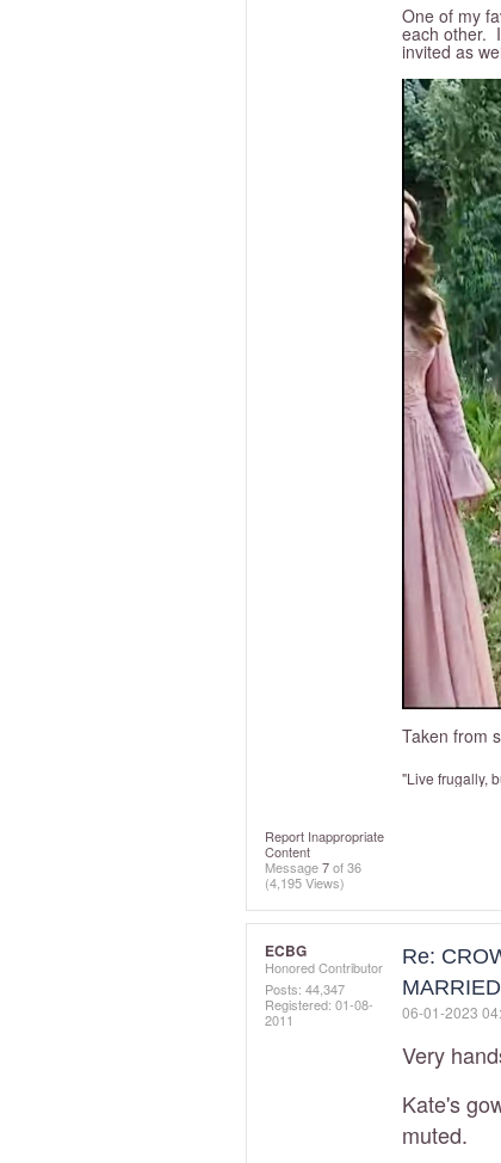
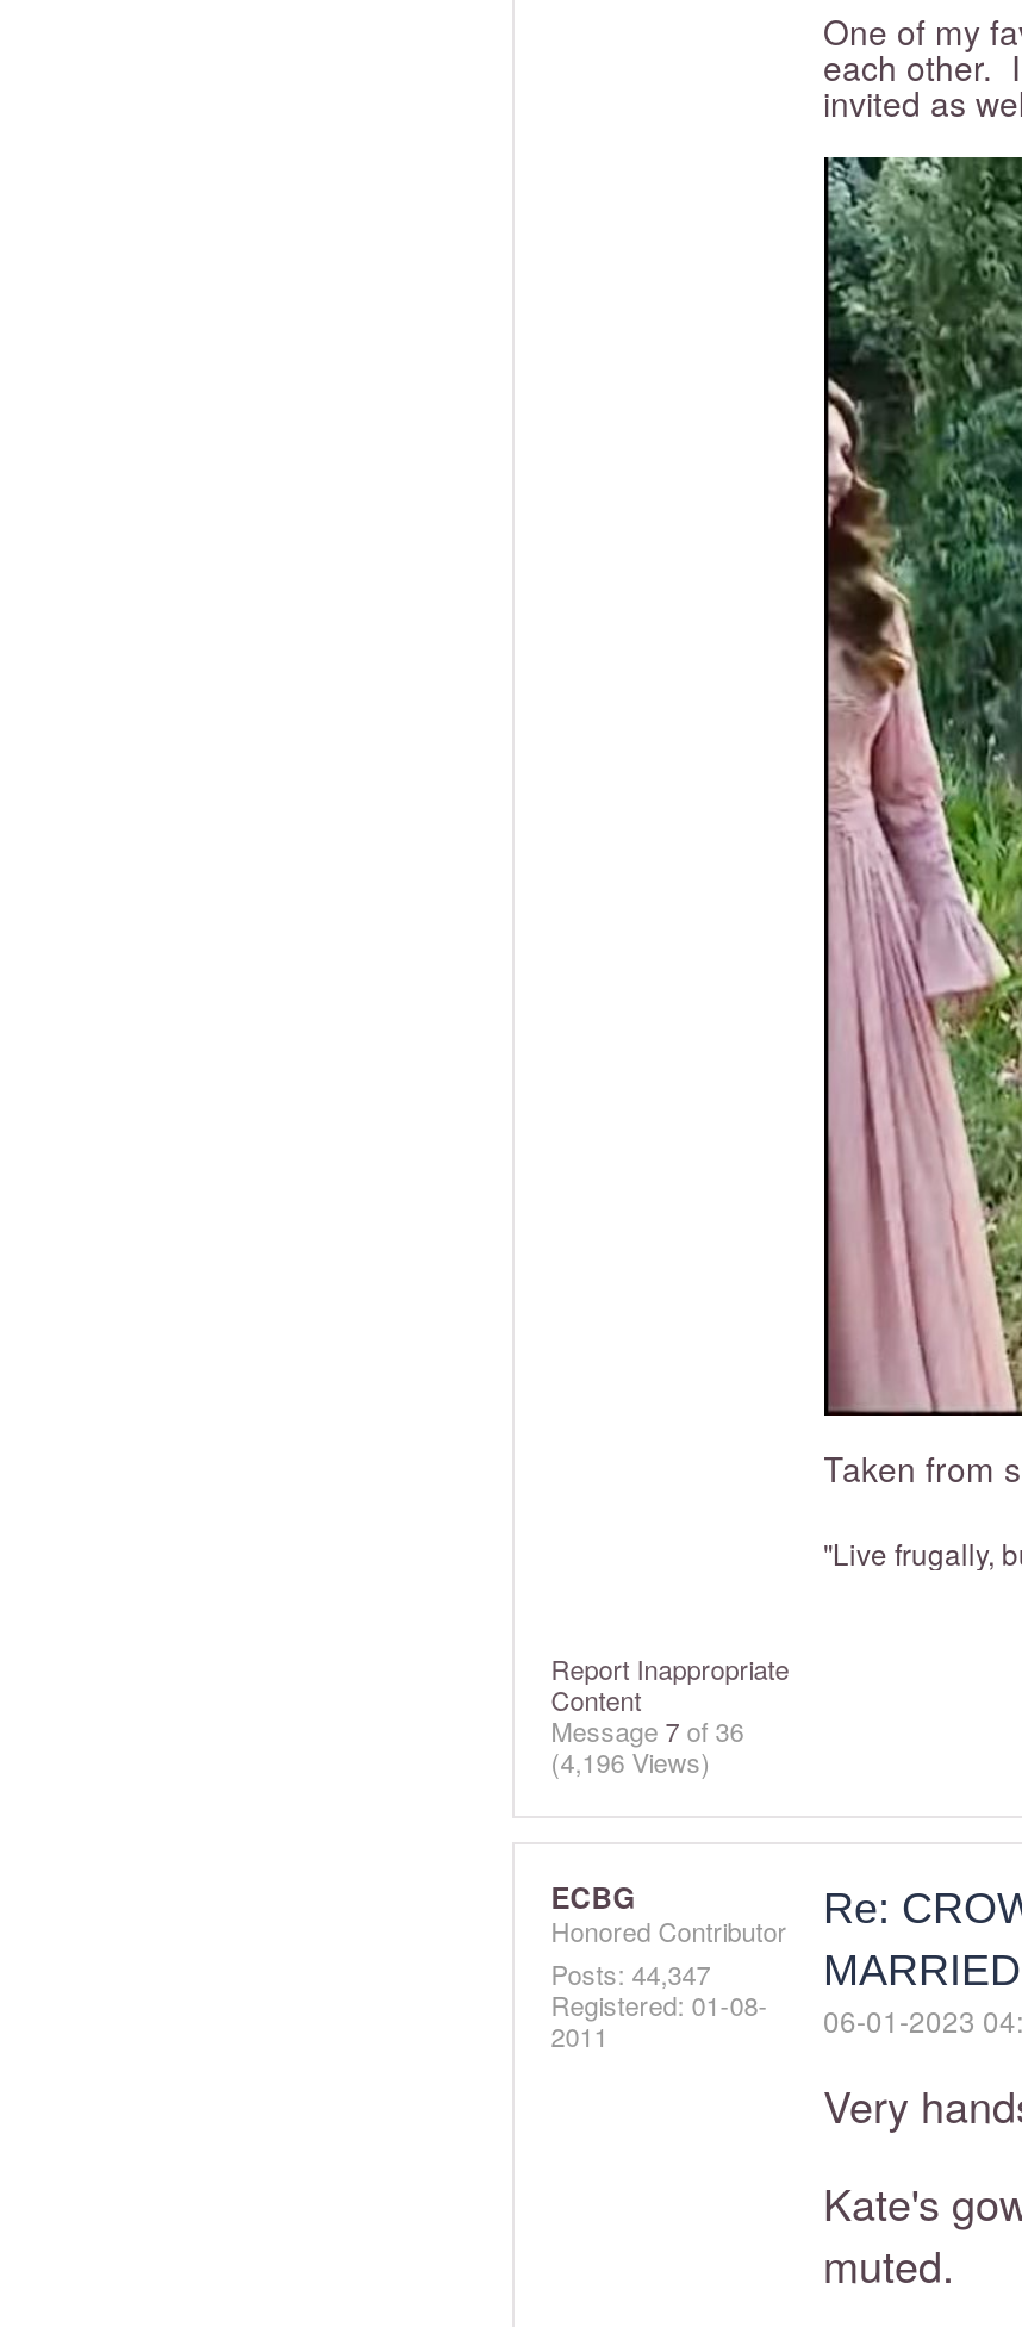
- (4,195 Views)
+ (4,196 Views)
